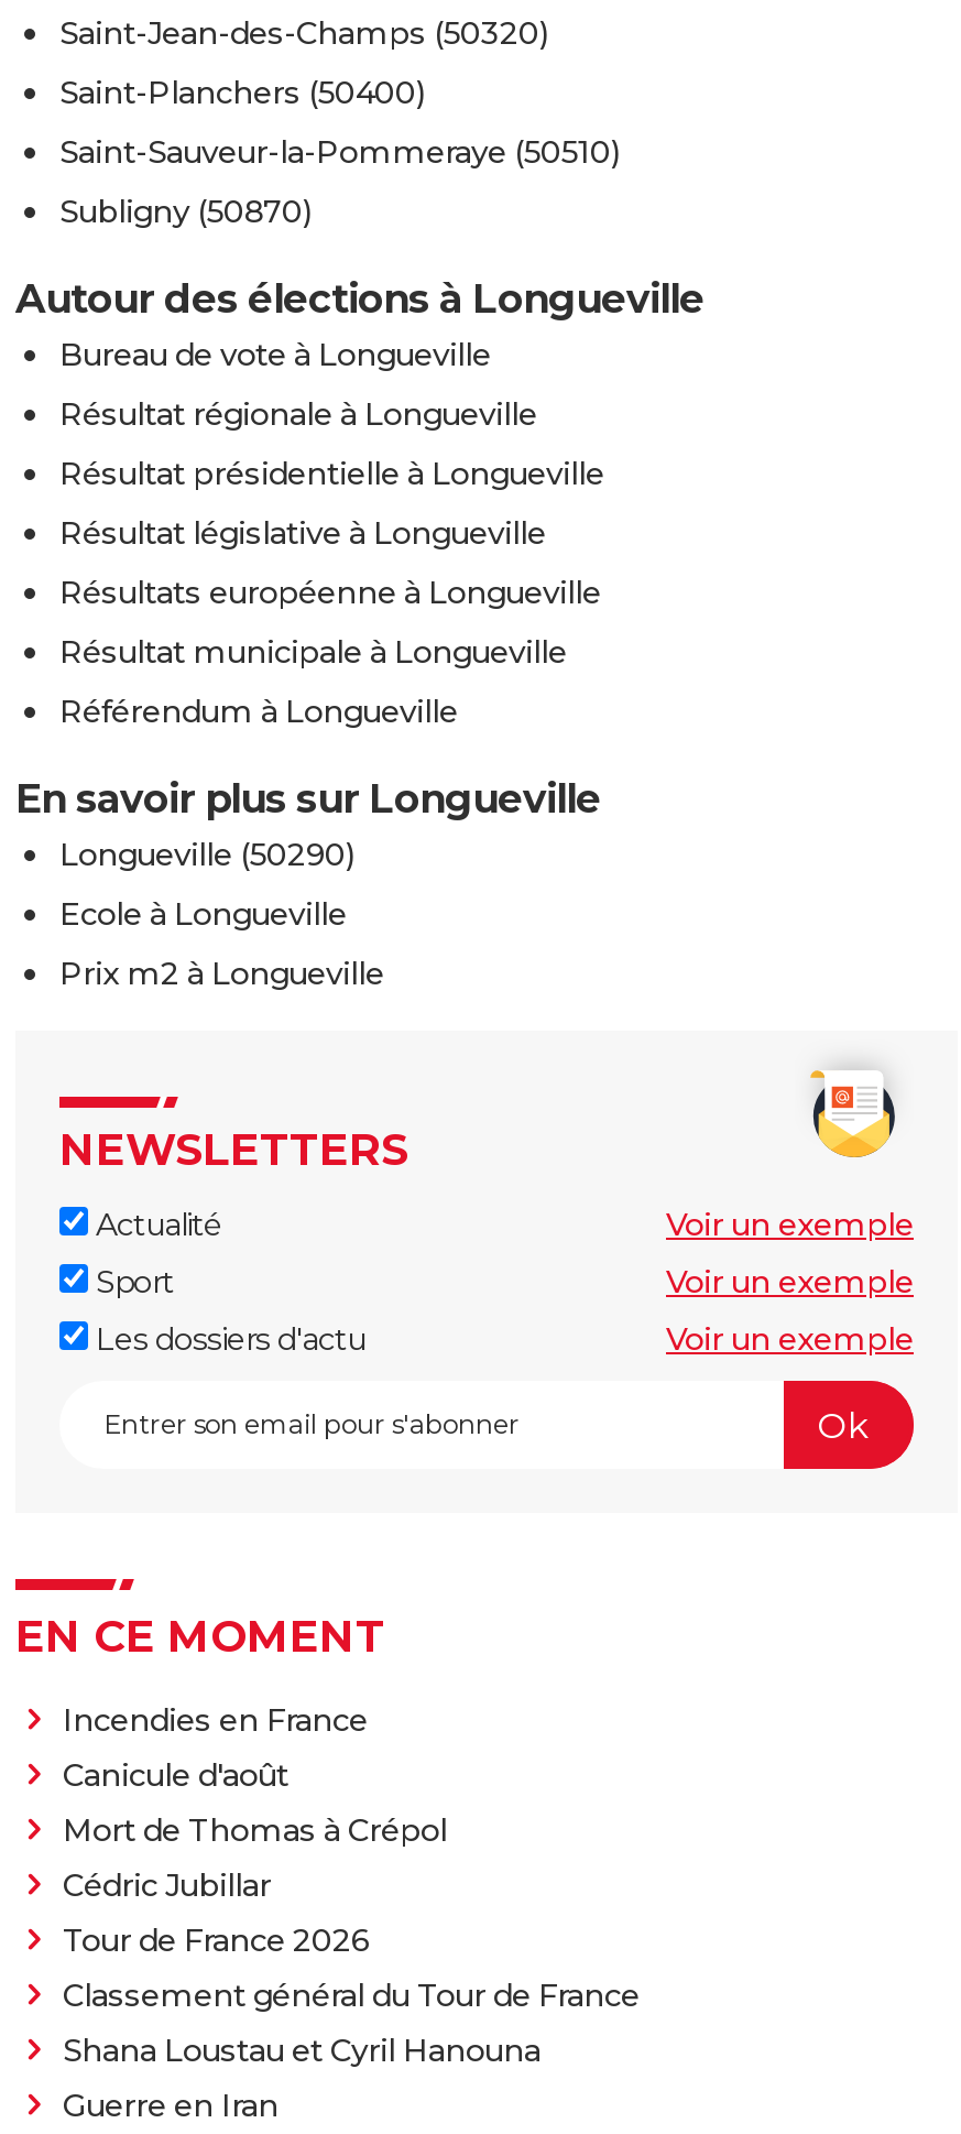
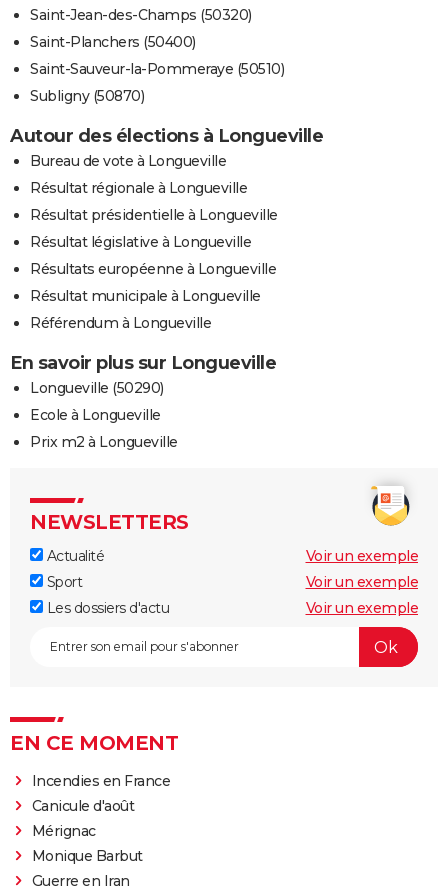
- Mort de Thomas à Crépol
- Cédric Jubillar
- Tour de France 2026
- Classement général du Tour de France
- Shana Loustau et Cyril Hanouna
+ Mérignac
+ Monique Barbut
